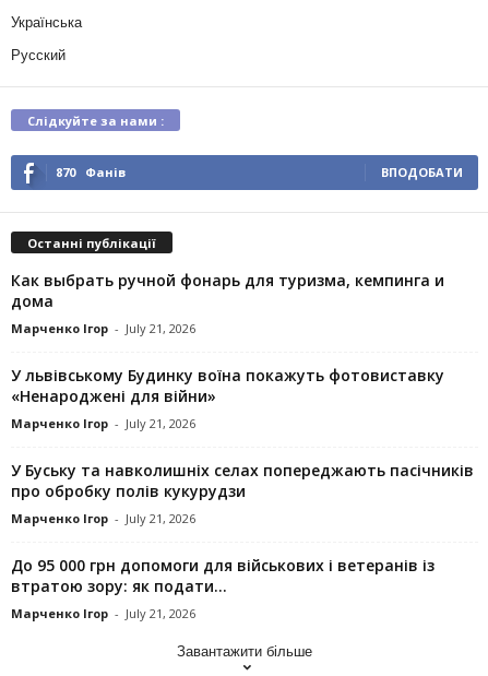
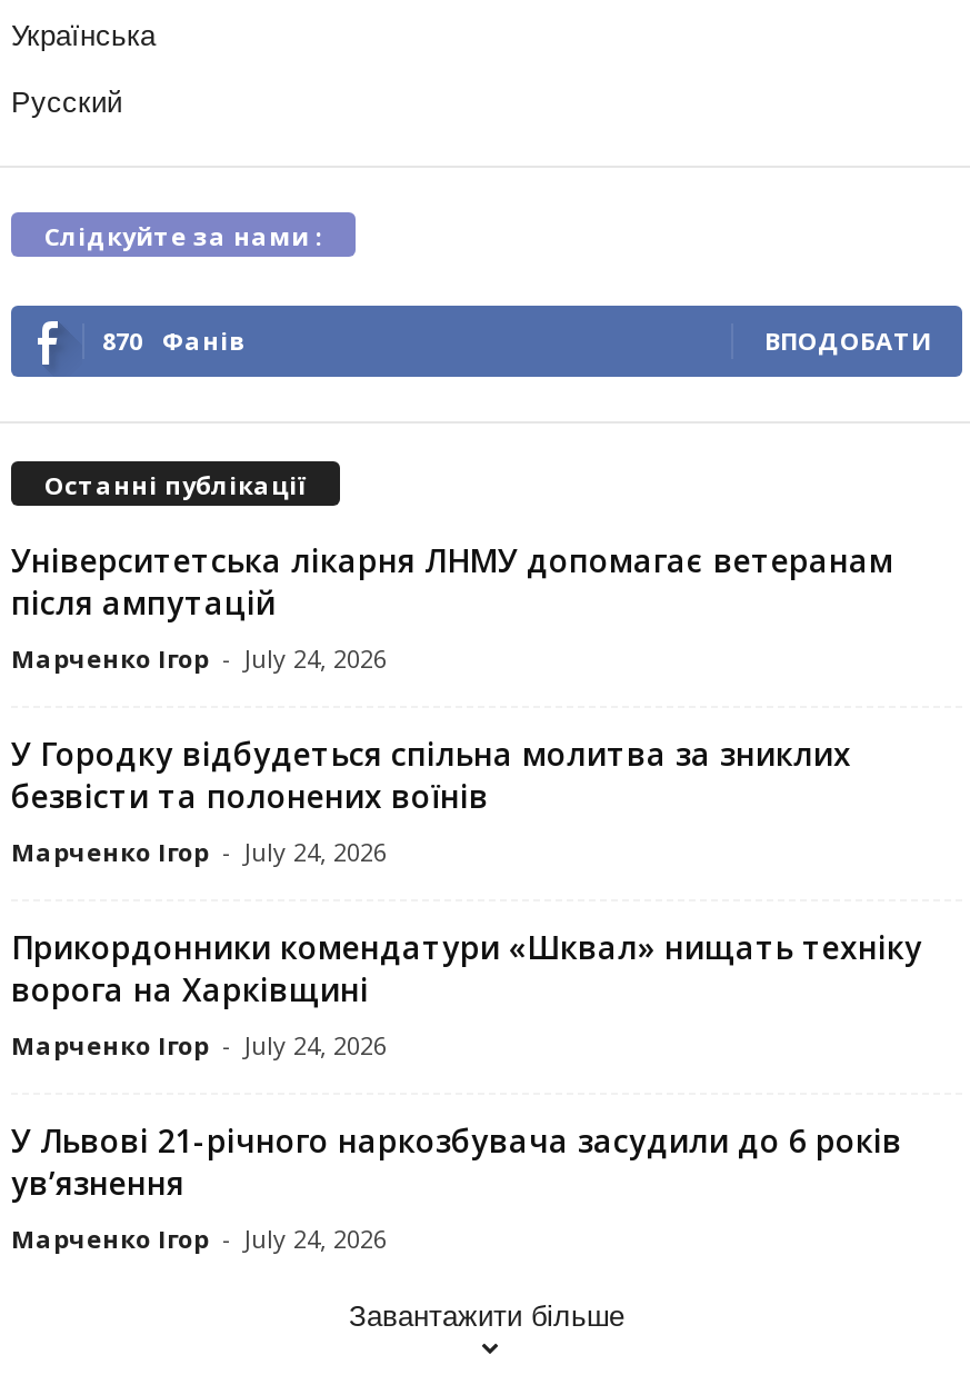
- Как выбрать ручной фонарь для туризма, кемпинга и
- дома
- Марченко Ігор - July 21, 2026
+ Університетська лікарня ЛНМУ допомагає ветеранам
+ після ампутацій
+ Марченко Ігор - July 24, 2026

- У львівському Будинку воїна покажуть фотовиставку
- «Ненароджені для війни»
- Марченко Ігор - July 21, 2026
+ У Городку відбудеться спільна молитва за зниклих
+ безвісти та полонених воїнів
+ Марченко Ігор - July 24, 2026

- У Буську та навколишніх селах попереджають пасічників
- про обробку полів кукурудзи
- Марченко Ігор - July 21, 2026
+ Прикордонники комендатури «Шквал» нищать техніку
+ ворога на Харківщині
+ Марченко Ігор - July 24, 2026

- До 95 000 грн допомоги для військових і ветеранів із
- втратою зору: як подати...
- Марченко Ігор - July 21, 2026
+ У Львові 21-річного наркозбувача засудили до 6 років
+ ув’язнення
+ Марченко Ігор - July 24, 2026
